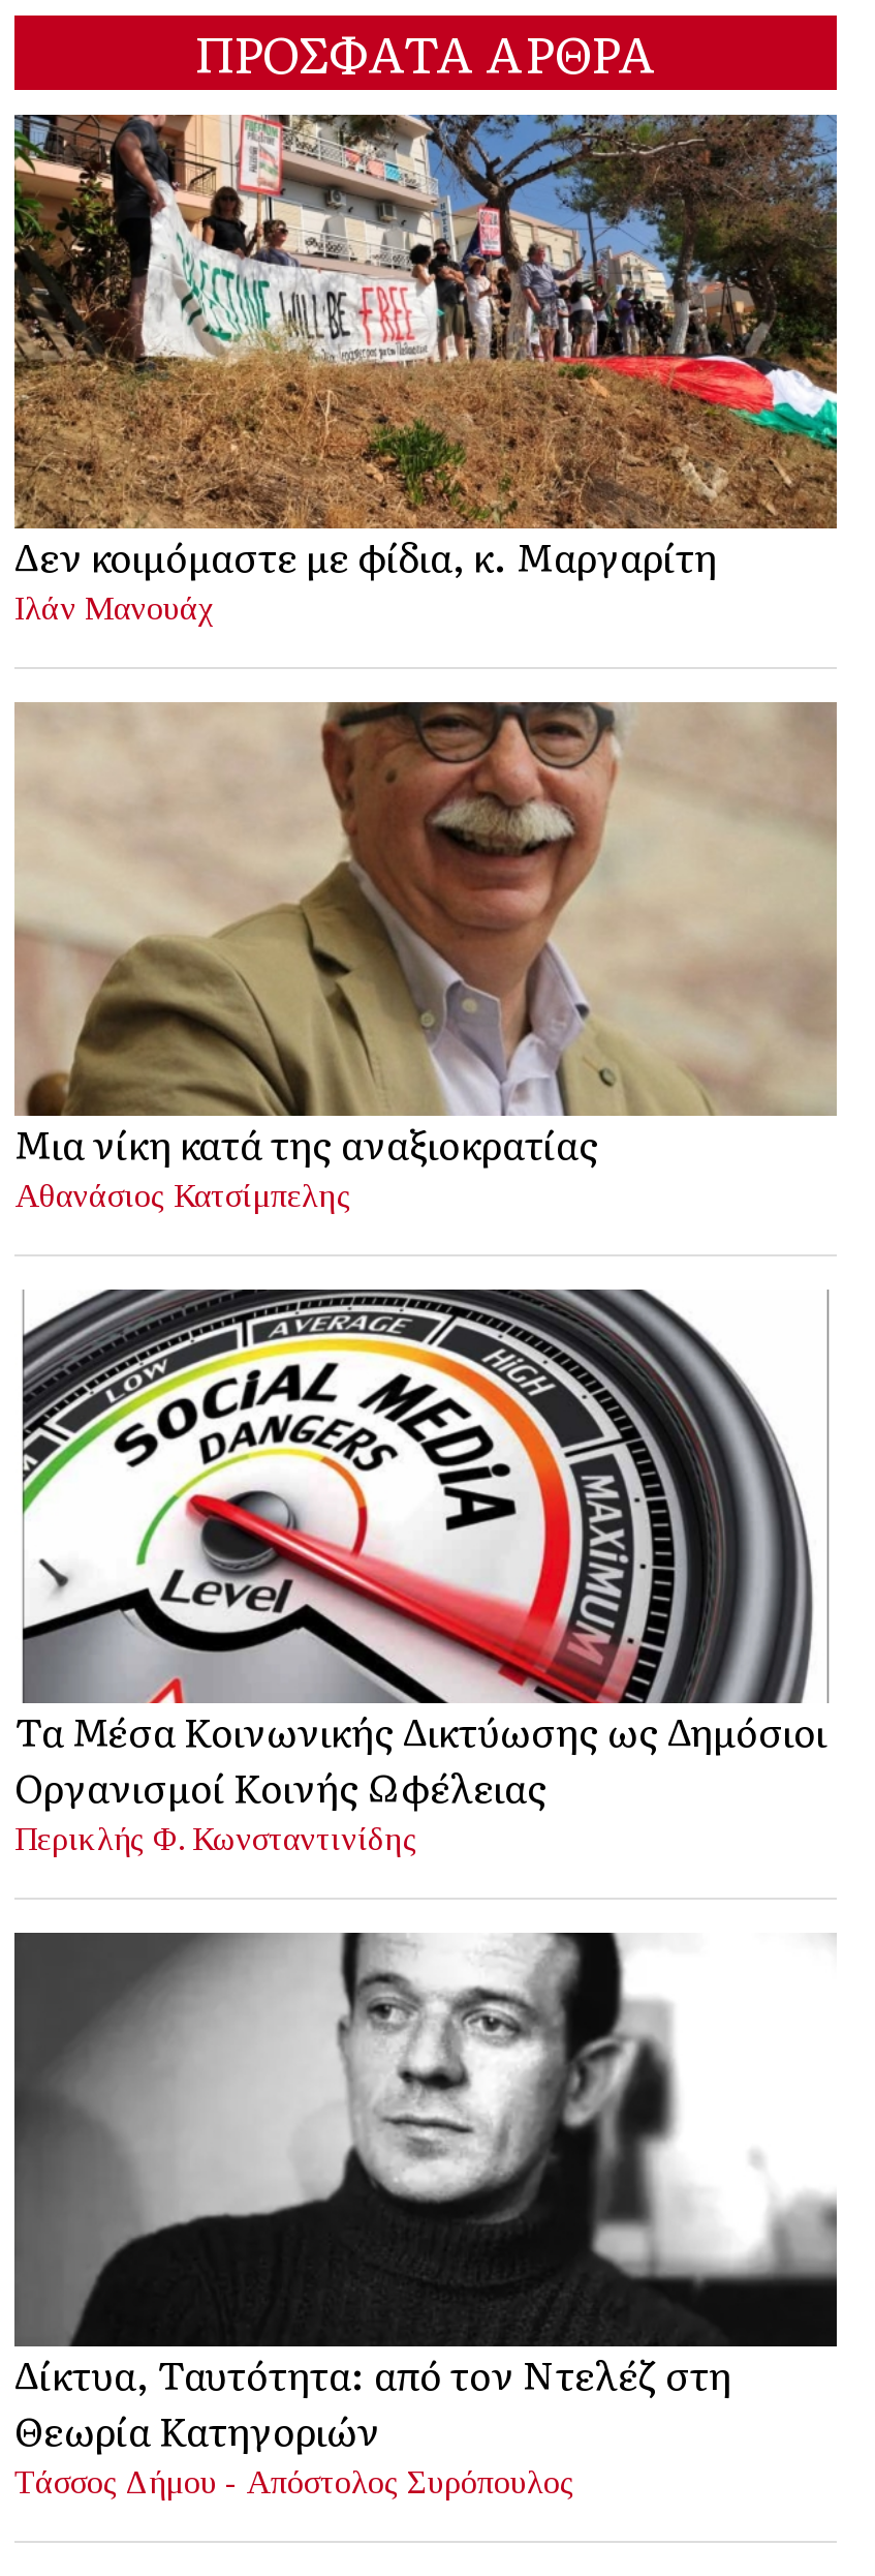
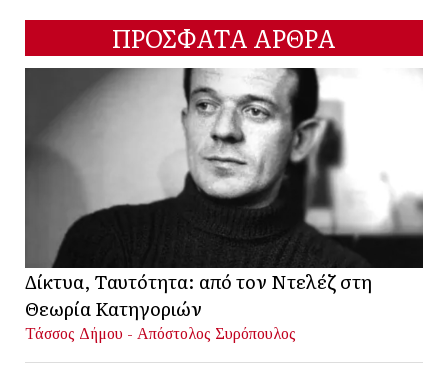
- [image]
- Δεν κοιμόμαστε με φίδια, κ. Μαργαρίτη
- Ιλάν Μανουάχ

- [image]
- Μια νίκη κατά της αναξιοκρατίας
- Αθανάσιος Κατσίμπελης

- [image]
- Τα Μέσα Κοινωνικής Δικτύωσης ως Δημόσιοι
- Οργανισμοί Κοινής Ωφέλειας
- Περικλής Φ. Κωνσταντινίδης
